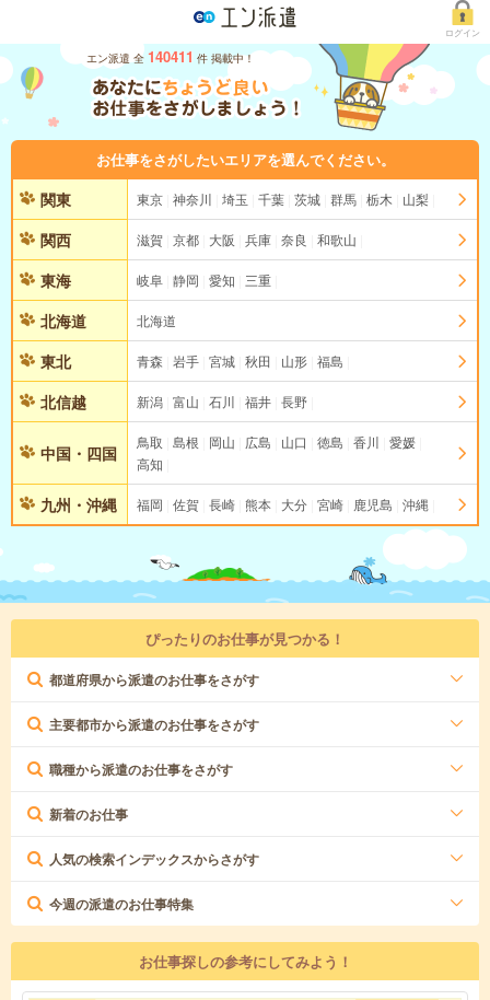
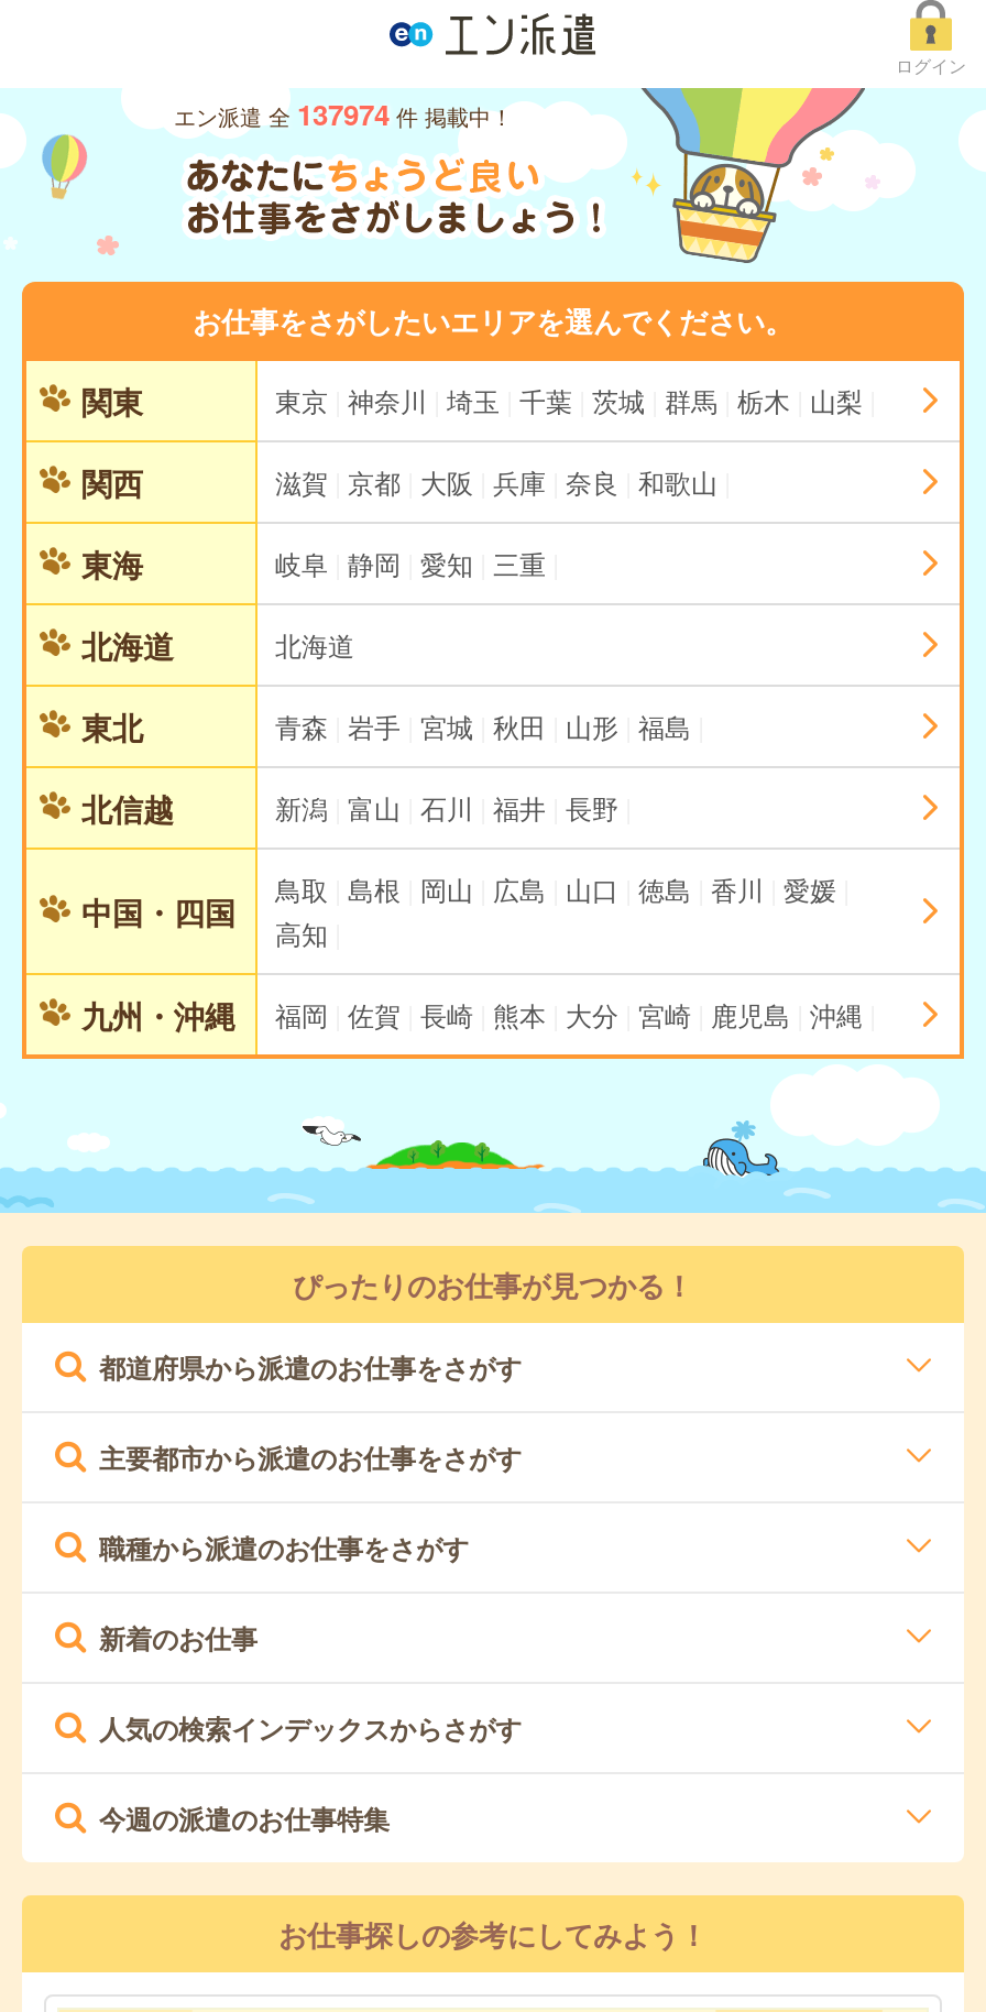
- エン派遣 全 140411 件 掲載中！
+ エン派遣 全 137974 件 掲載中！
